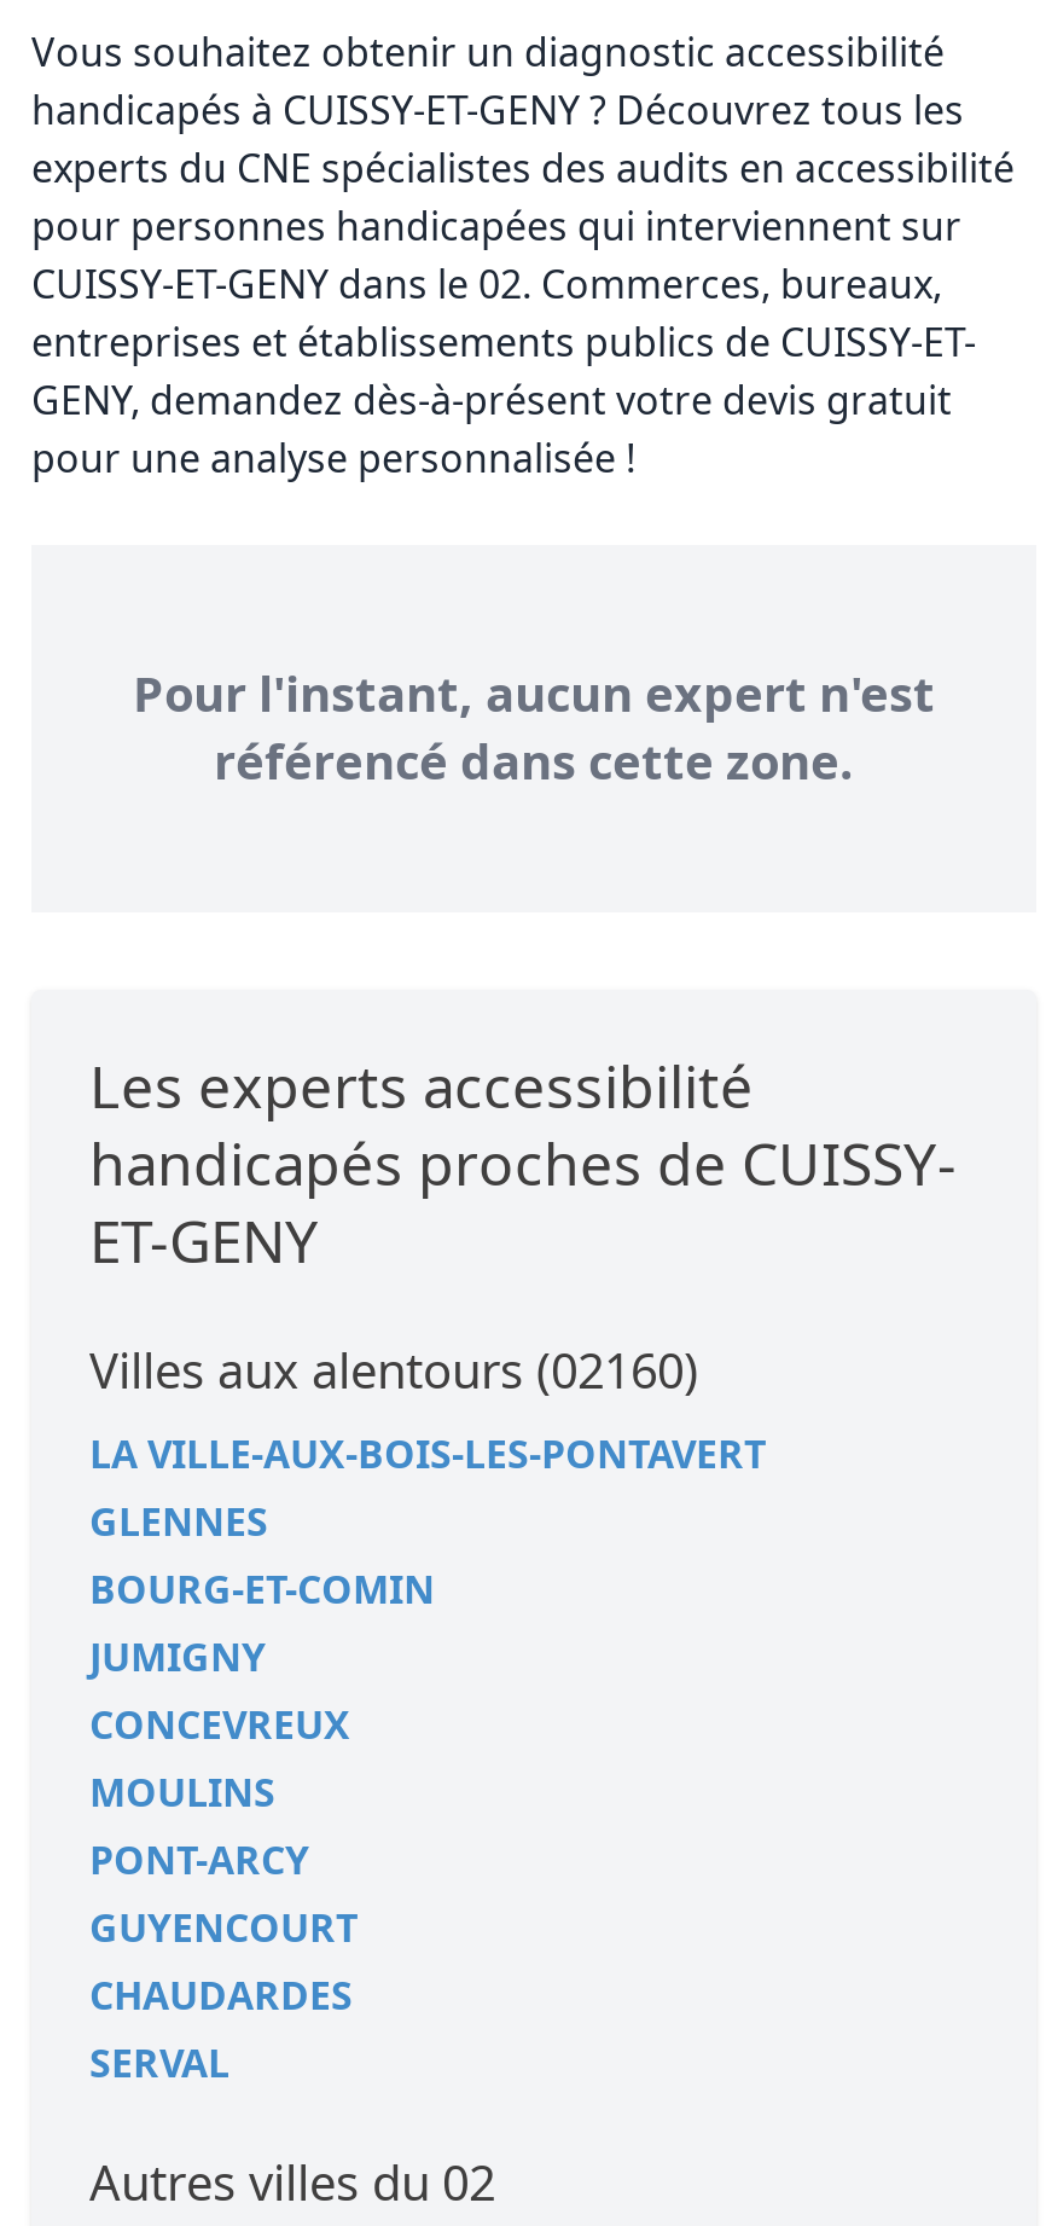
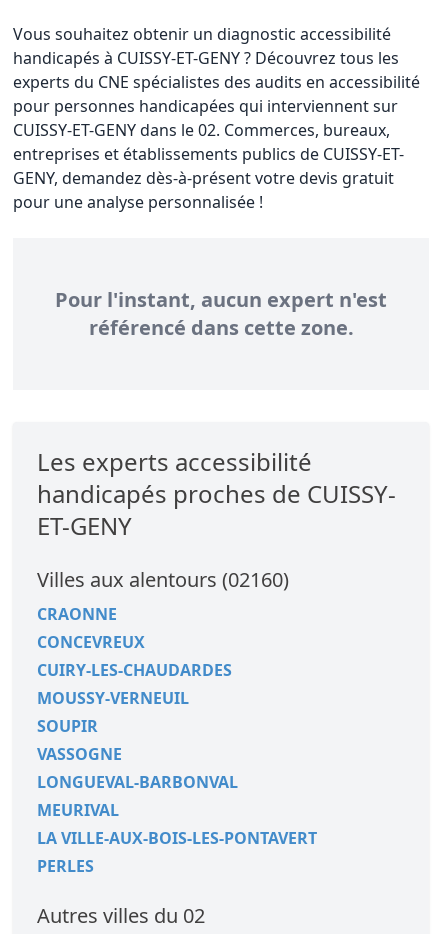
moved down: LA VILLE-AUX-BOIS-LES-PONTAVERT

- GLENNES
- BOURG-ET-COMIN
- JUMIGNY
+ CRAONNE

moved up: CONCEVREUX

- MOULINS
- PONT-ARCY
- GUYENCOURT
- CHAUDARDES
- SERVAL
+ CUIRY-LES-CHAUDARDES
+ MOUSSY-VERNEUIL
+ SOUPIR
+ VASSOGNE
+ LONGUEVAL-BARBONVAL
+ MEURIVAL
+ PERLES
